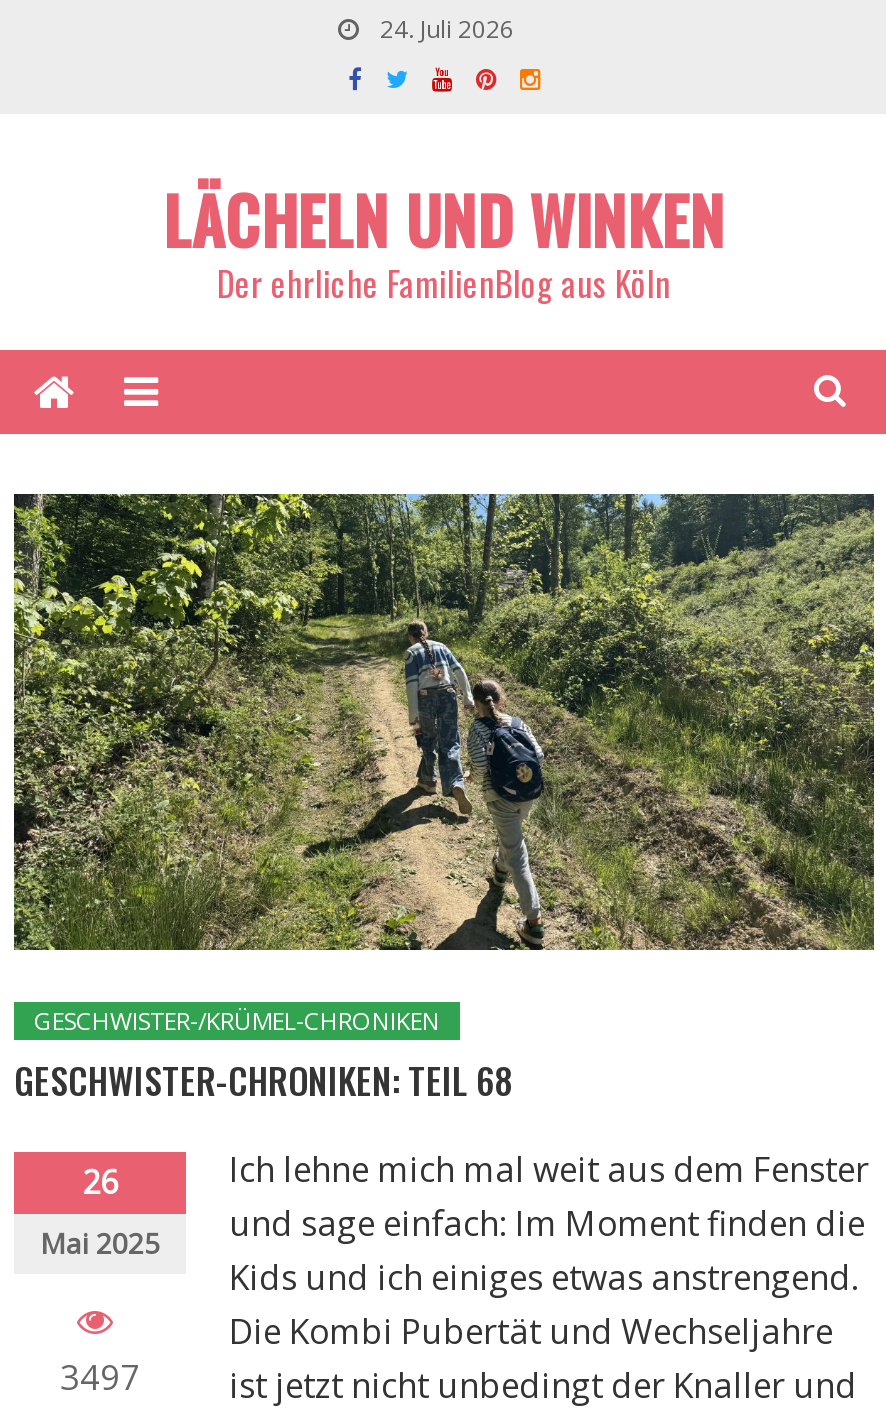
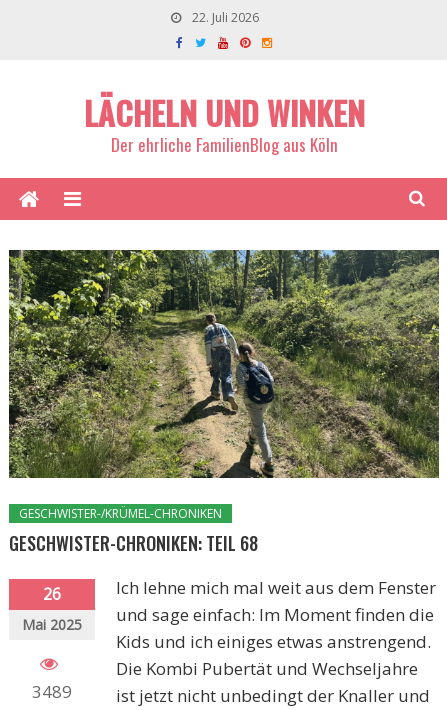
- 24. Juli 2026
+ 22. Juli 2026

- 3497 ist jetzt nicht unbedingt der Knaller und
+ 3489 ist jetzt nicht unbedingt der Knaller und
